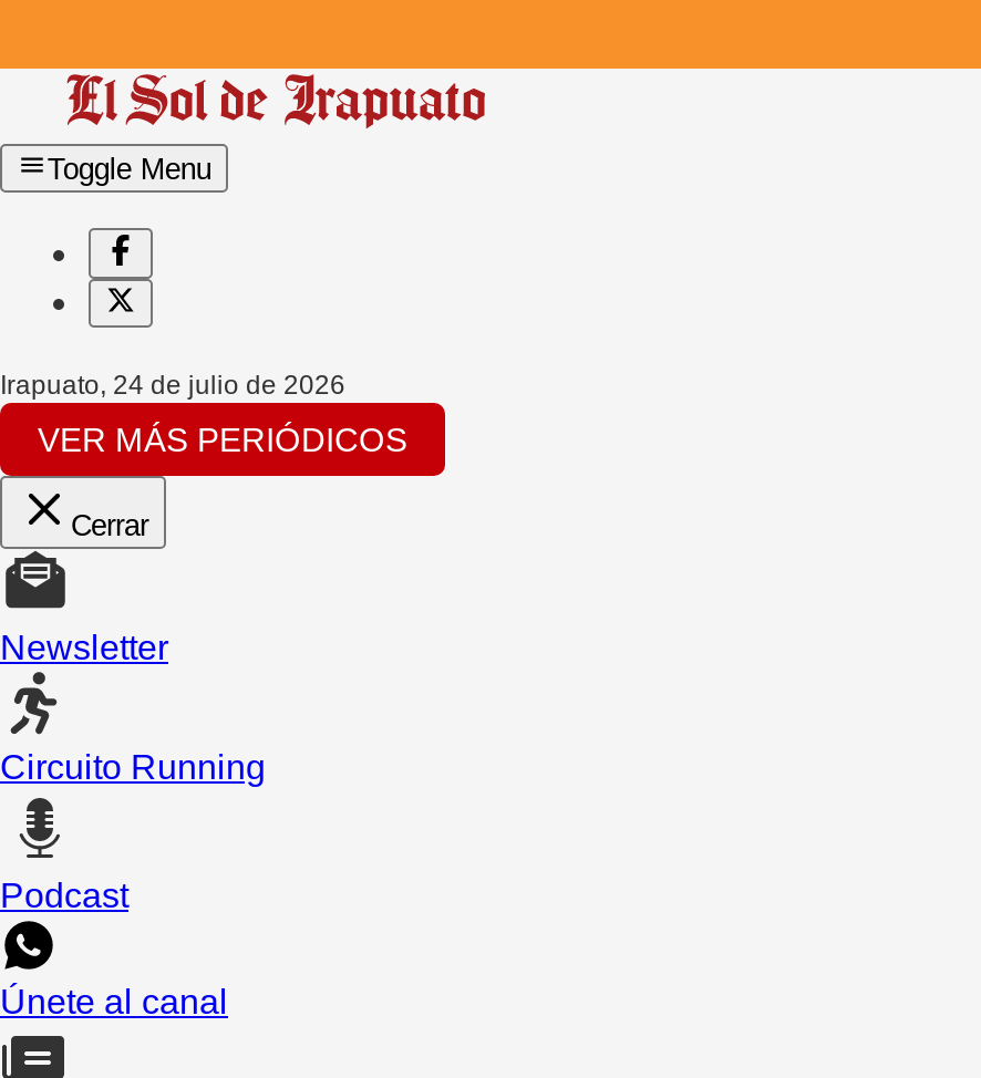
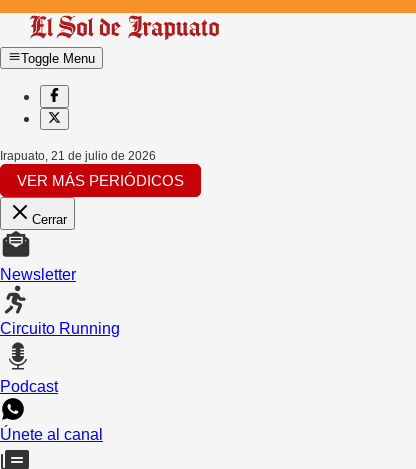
- Irapuato, 24 de julio de 2026
+ Irapuato, 21 de julio de 2026
